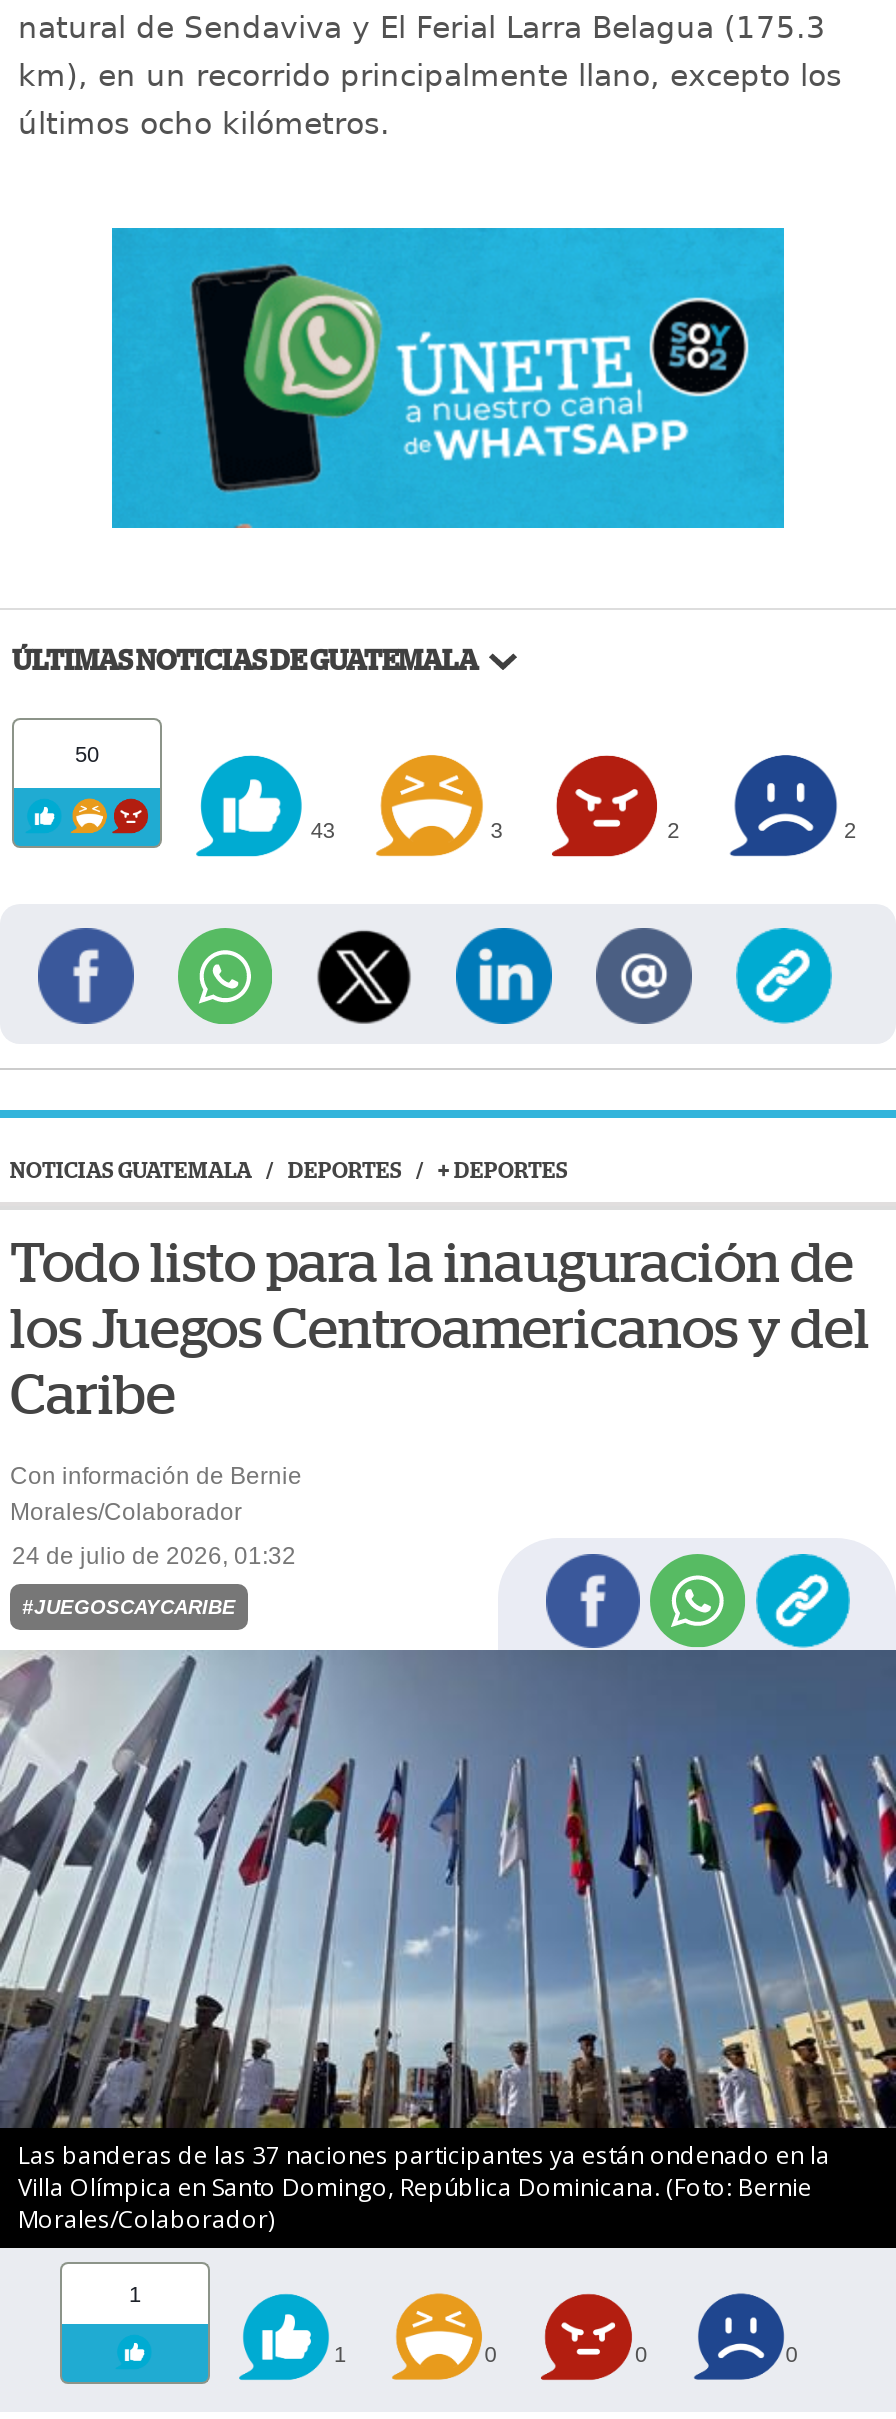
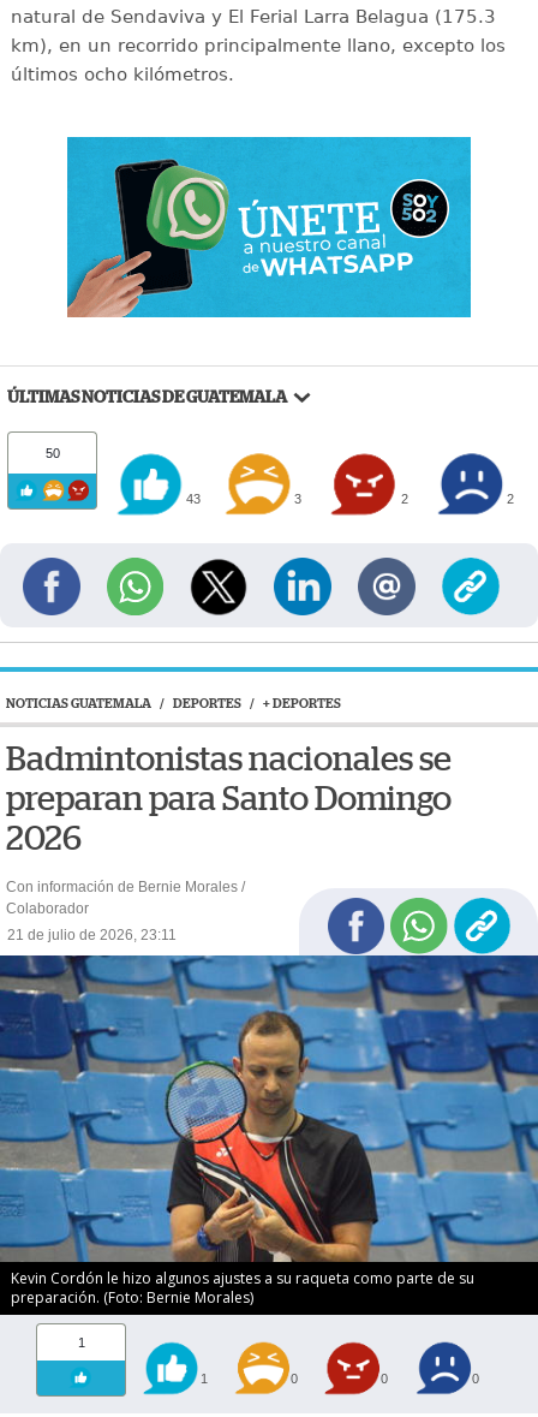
- [image]
+ [image]

- Todo listo para la inauguración de
- los Juegos Centroamericanos y del
- Caribe
- Con información de Bernie
- Morales/Colaborador
- 24 de julio de 2026, 01:32
- #JUEGOSCAYCARIBE
+ Badmintonistas nacionales se
+ preparan para Santo Domingo
+ 2026
+ Con información de Bernie Morales /
+ Colaborador
+ 21 de julio de 2026, 23:11

- [image]
- Las banderas de las 37 naciones participantes ya están ondenado en la
- Villa Olímpica en Santo Domingo, República Dominicana. (Foto: Bernie
- Morales/Colaborador)
+ [image]
+ Kevin Cordón le hizo algunos ajustes a su raqueta como parte de su
+ preparación. (Foto: Bernie Morales)
